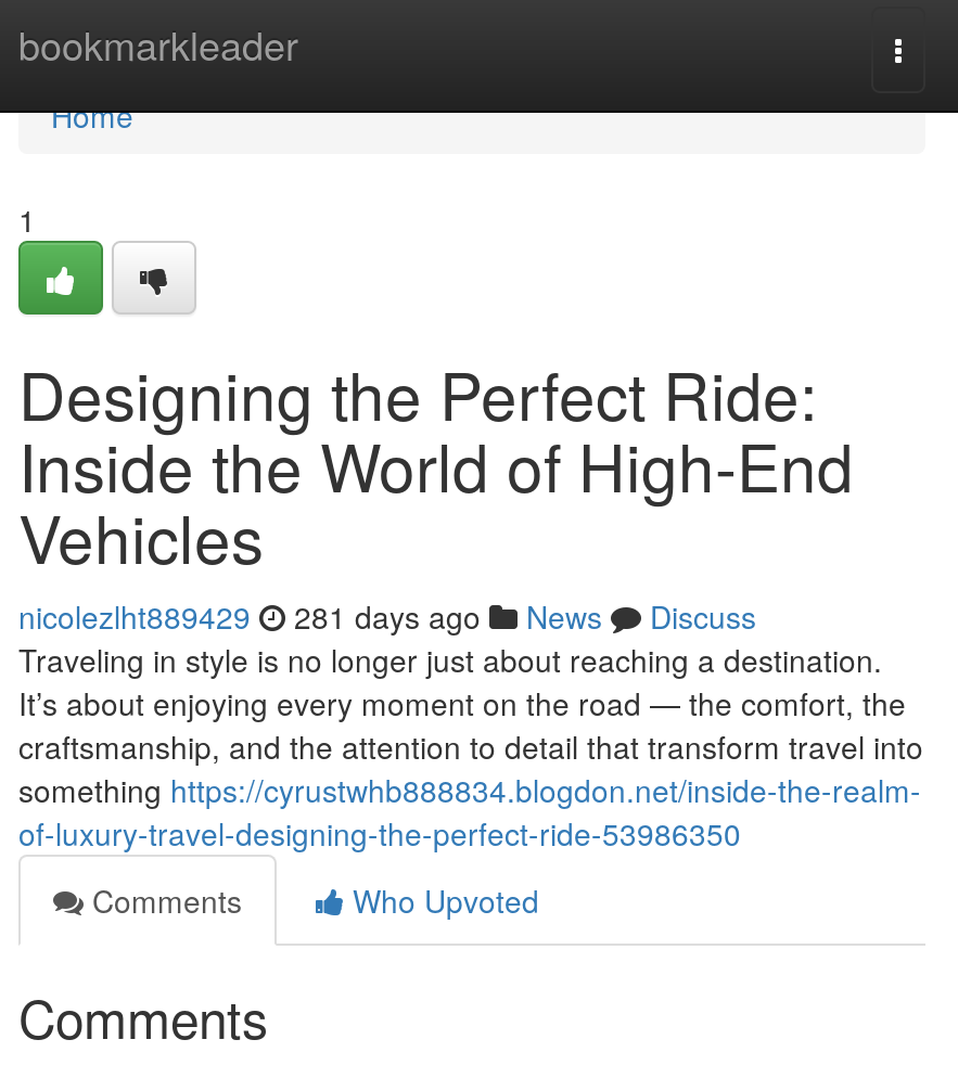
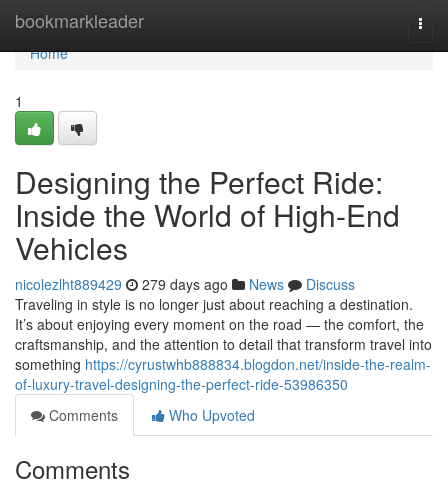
- nicolezlht889429 281 days ago News Discuss
+ nicolezlht889429 279 days ago News Discuss
